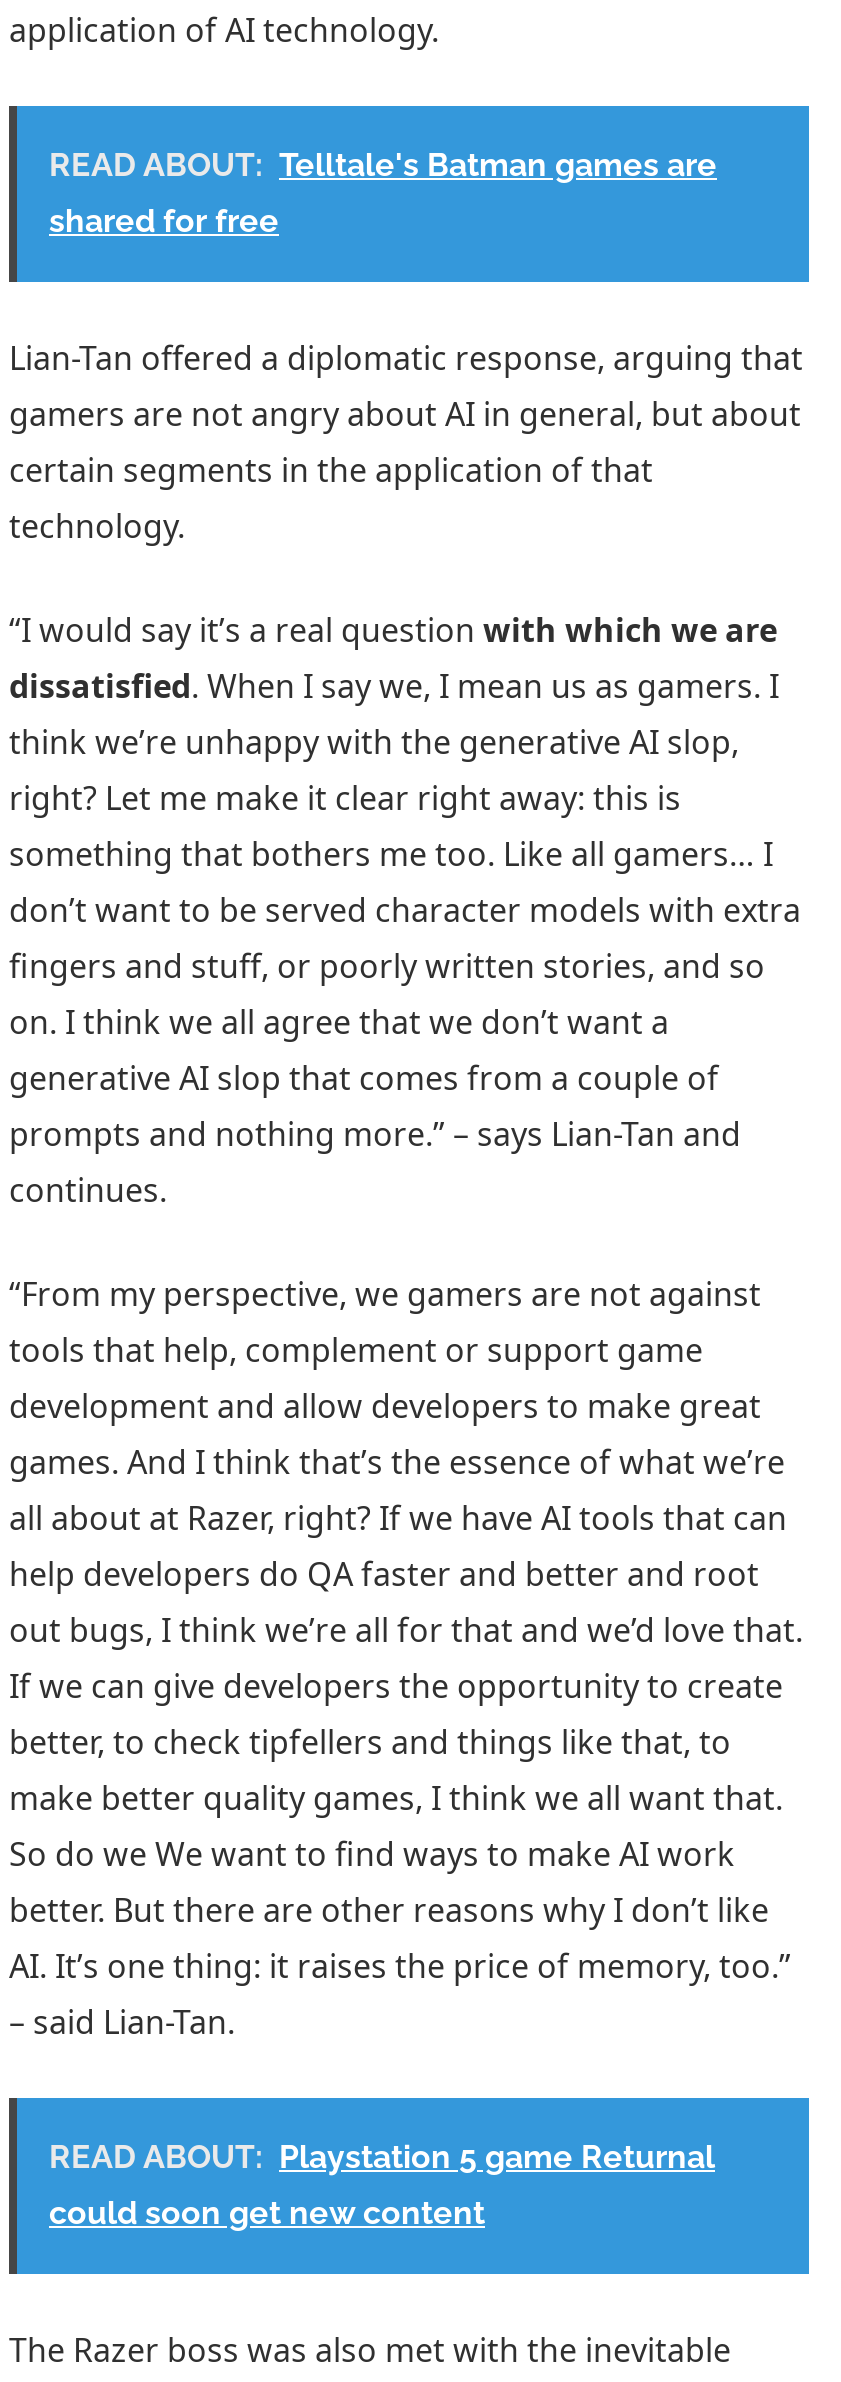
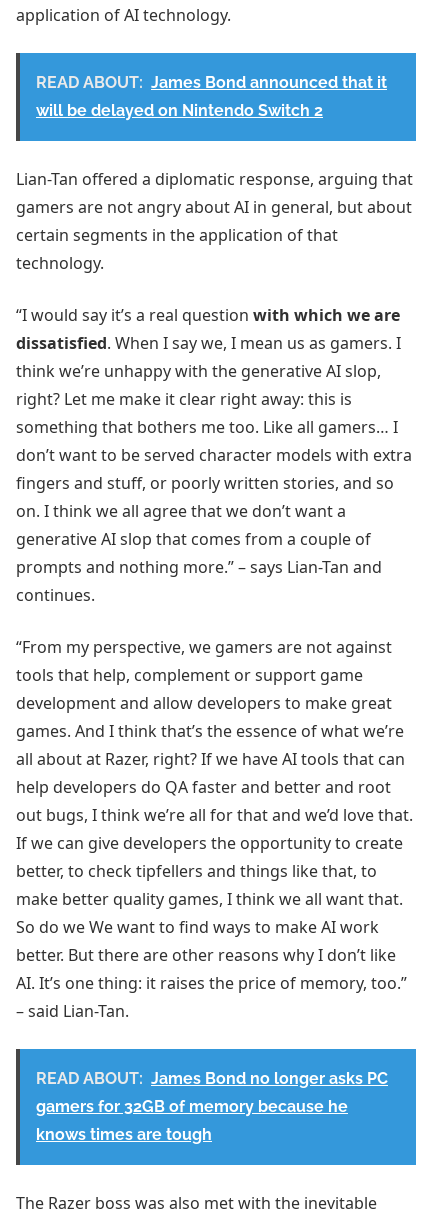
- READ ABOUT: Telltale's Batman games are
+ READ ABOUT: James Bond announced that it

- shared for free
+ will be delayed on Nintendo Switch 2

- READ ABOUT: Playstation 5 game Returnal
- could soon get new content
+ READ ABOUT: James Bond no longer asks PC
+ gamers for 32GB of memory because he
+ knows times are tough
